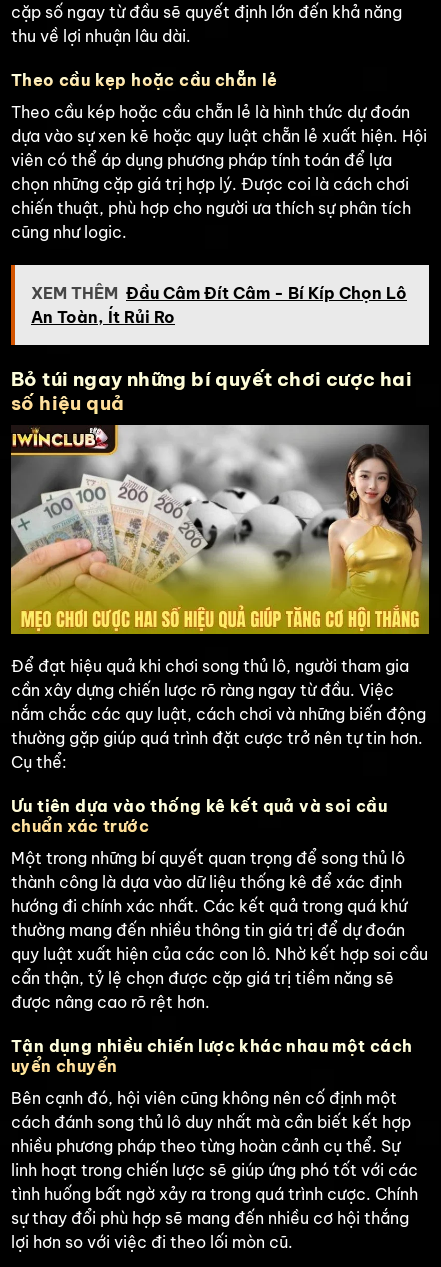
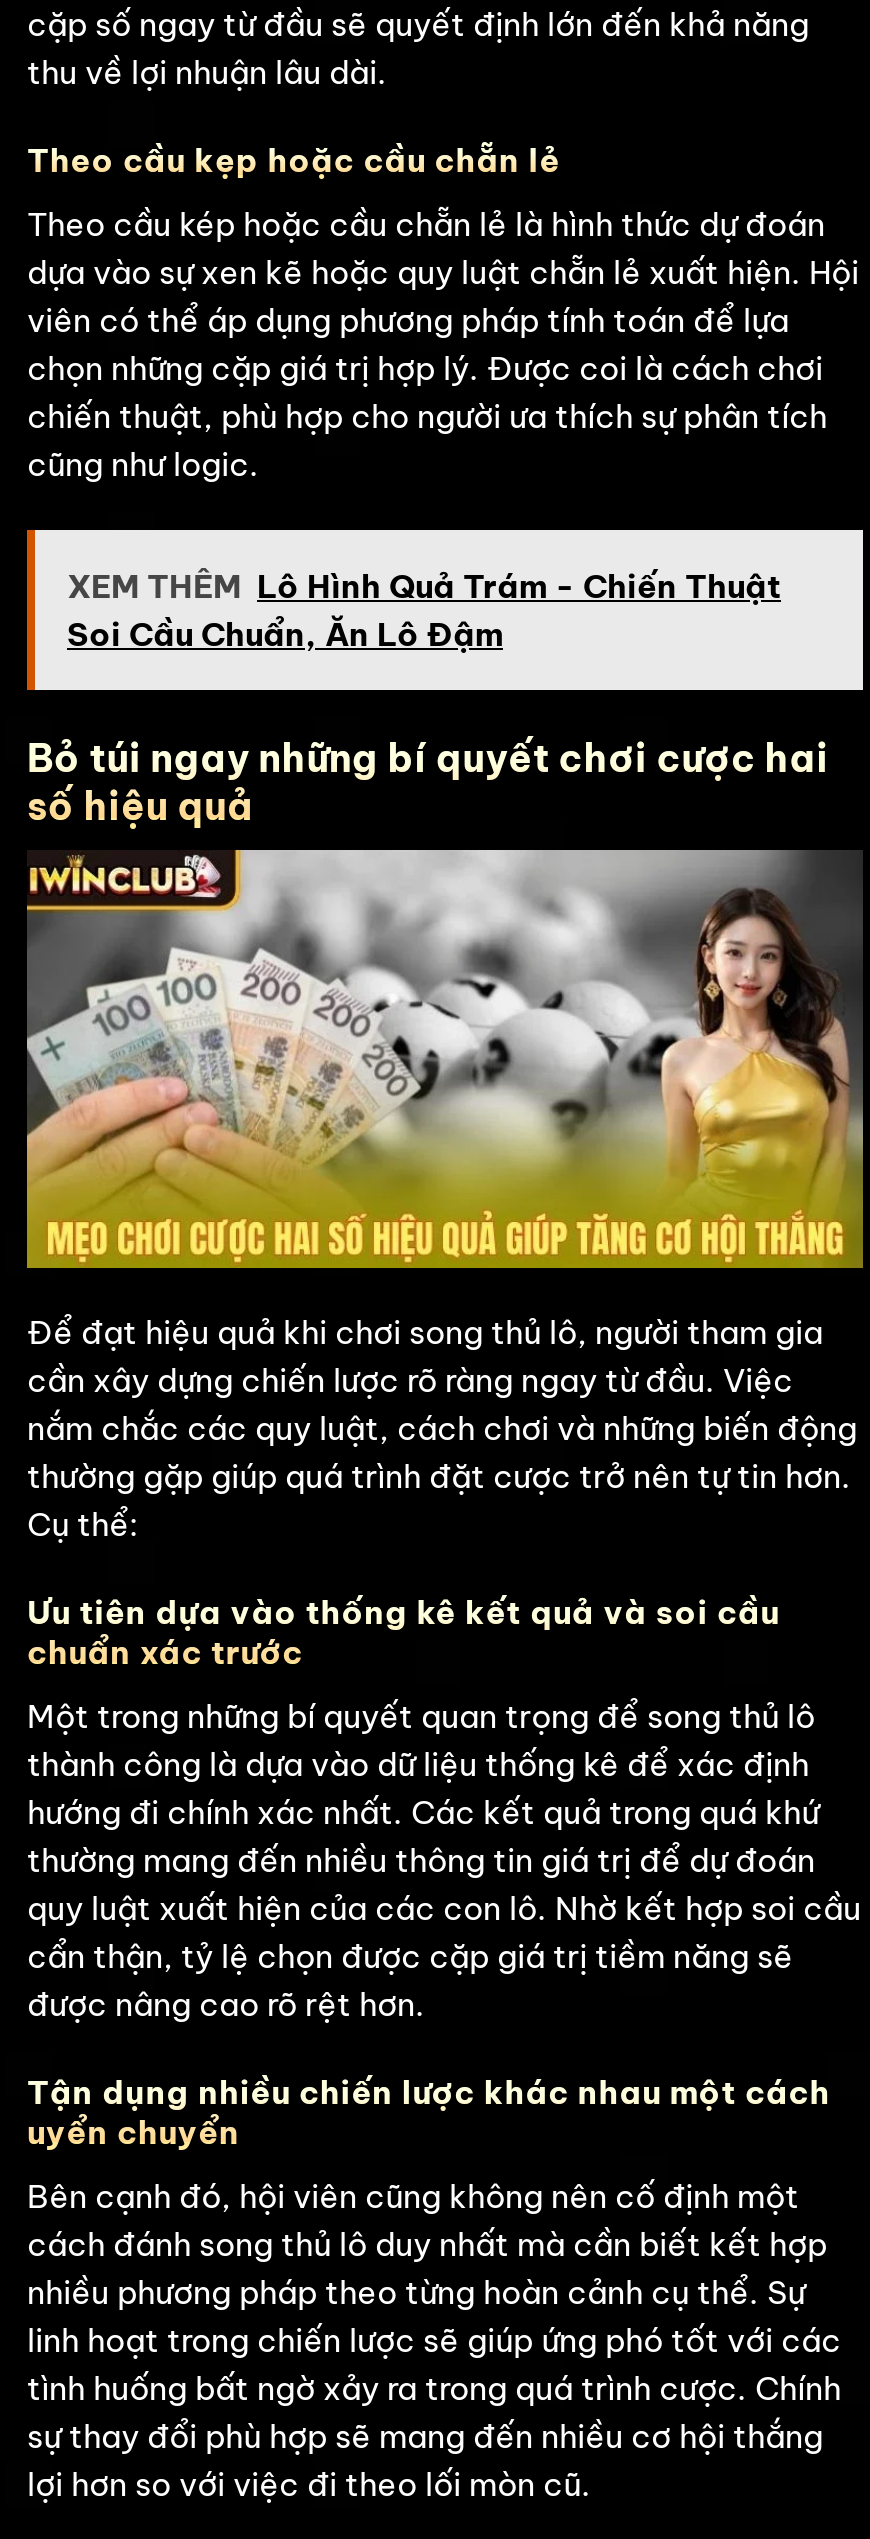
- XEM THÊM Đầu Câm Đít Câm - Bí Kíp Chọn Lô
- An Toàn, Ít Rủi Ro
+ XEM THÊM Lô Hình Quả Trám - Chiến Thuật
+ Soi Cầu Chuẩn, Ăn Lô Đậm
